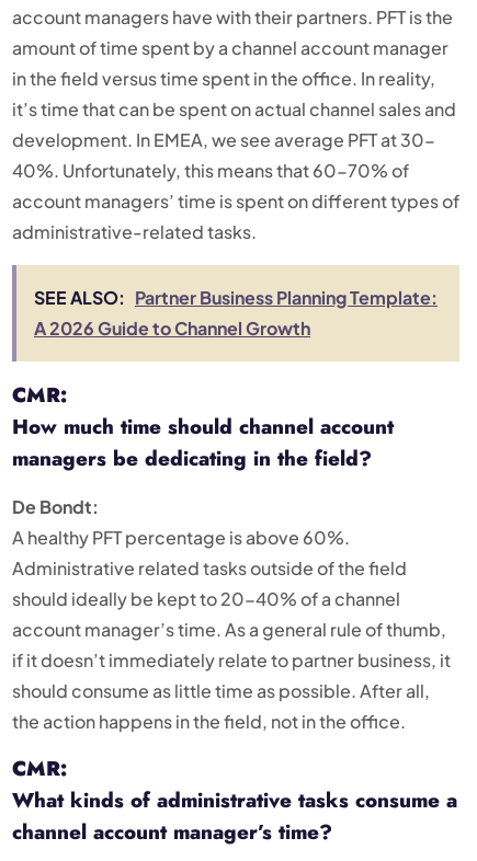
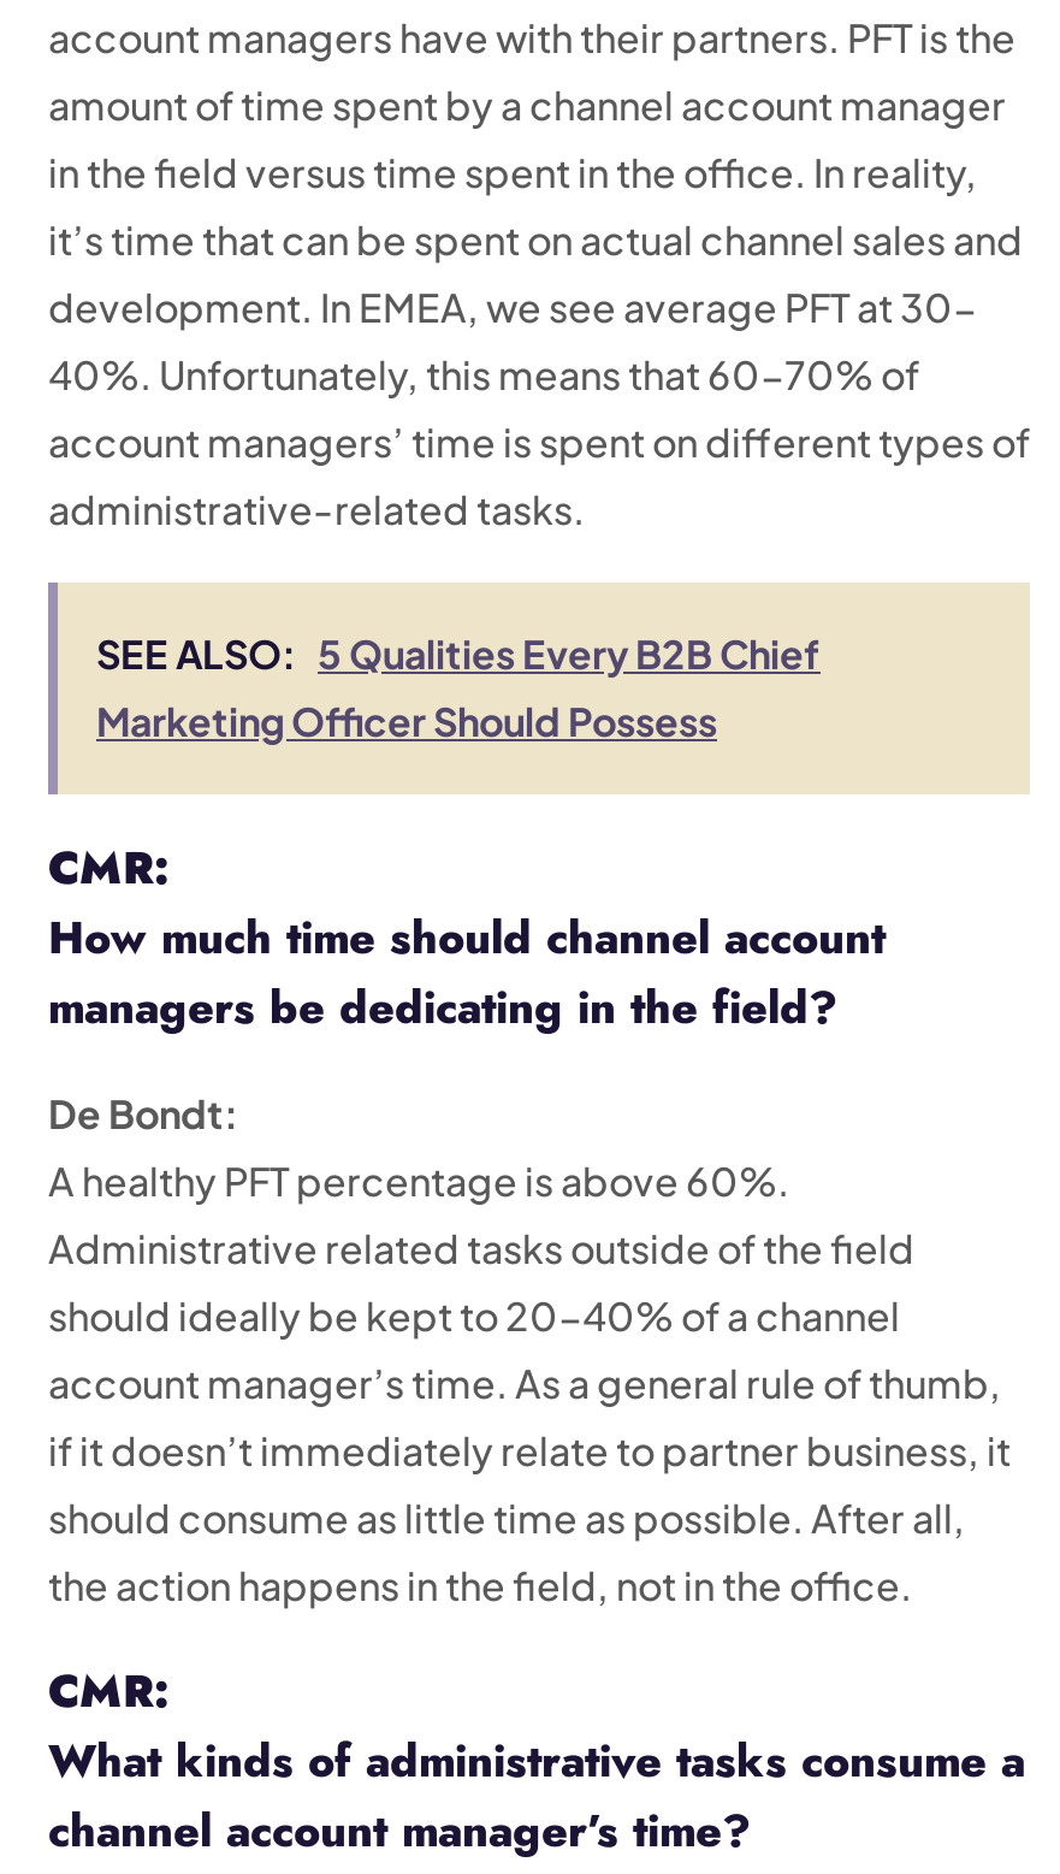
- SEE ALSO: Partner Business Planning Template:
- A 2026 Guide to Channel Growth
+ SEE ALSO: 5 Qualities Every B2B Chief
+ Marketing Officer Should Possess
